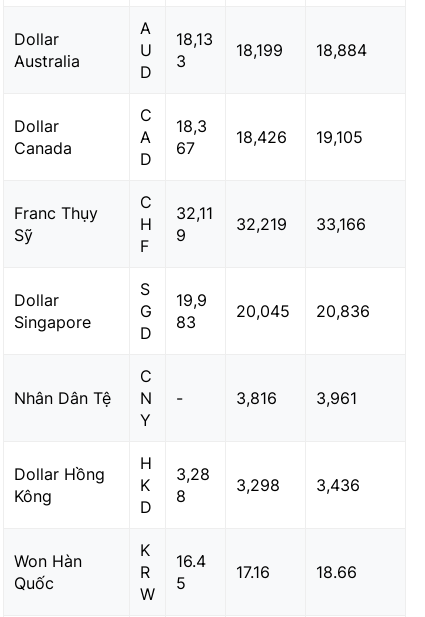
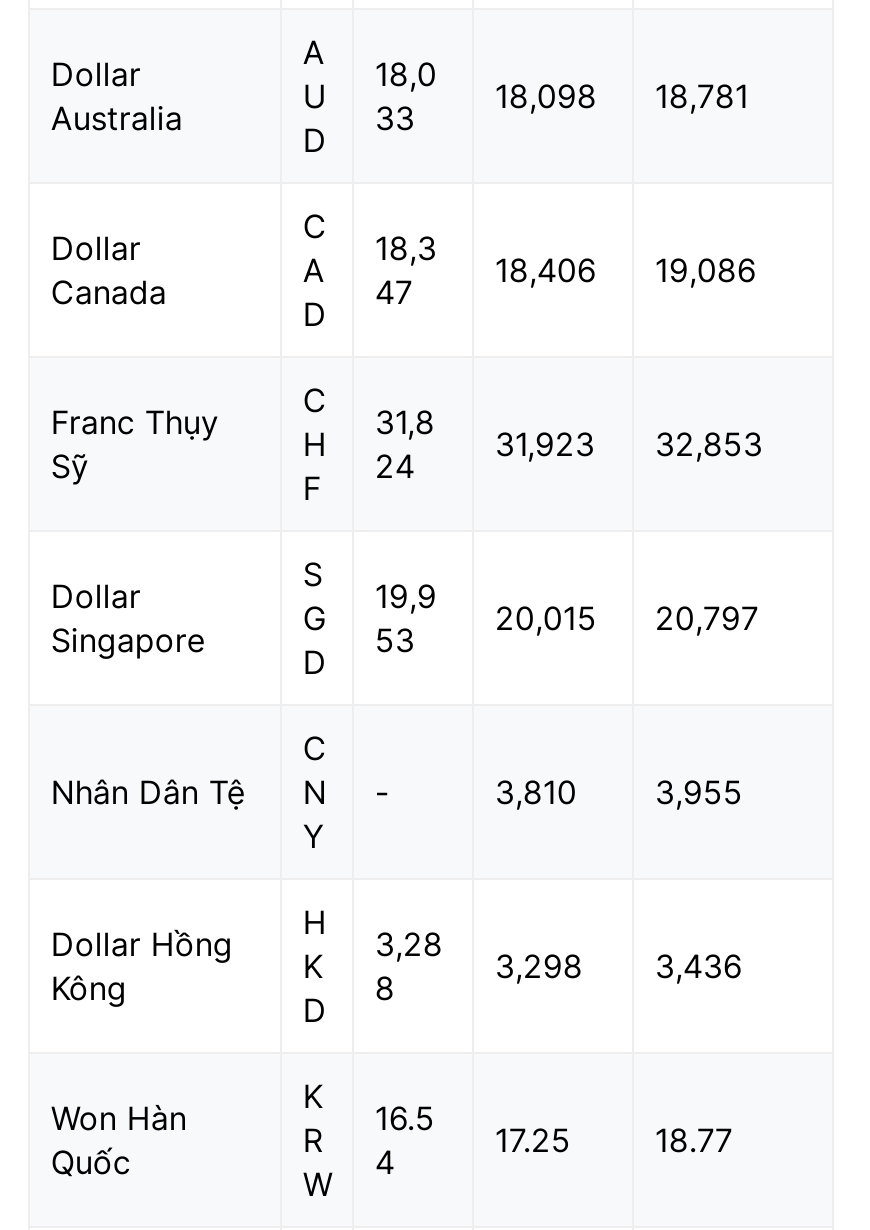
- 18,13
+ 18,0

- 18,199
+ 18,098

- 18,884
+ 18,781

- 3
+ 33

- 18,426
+ 18,406

- 19,105
+ 19,086

- 67
+ 47

- 32,11
+ 31,8

- 32,219
+ 31,923

- 33,166
+ 32,853

- 9
+ 24

- 20,045
+ 20,015

- 20,836
+ 20,797

- 83
+ 53

- 3,816
+ 3,810

- 3,961
+ 3,955

- 16.4
+ 16.5

- 17.16
+ 17.25

- 18.66
+ 18.77

- 5
+ 4
